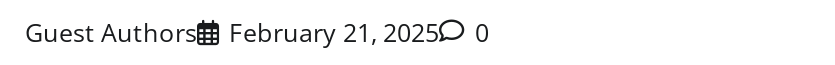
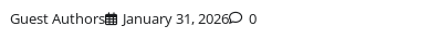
- Guest Authors February 21, 2025 0
+ Guest Authors January 31, 2026 0
